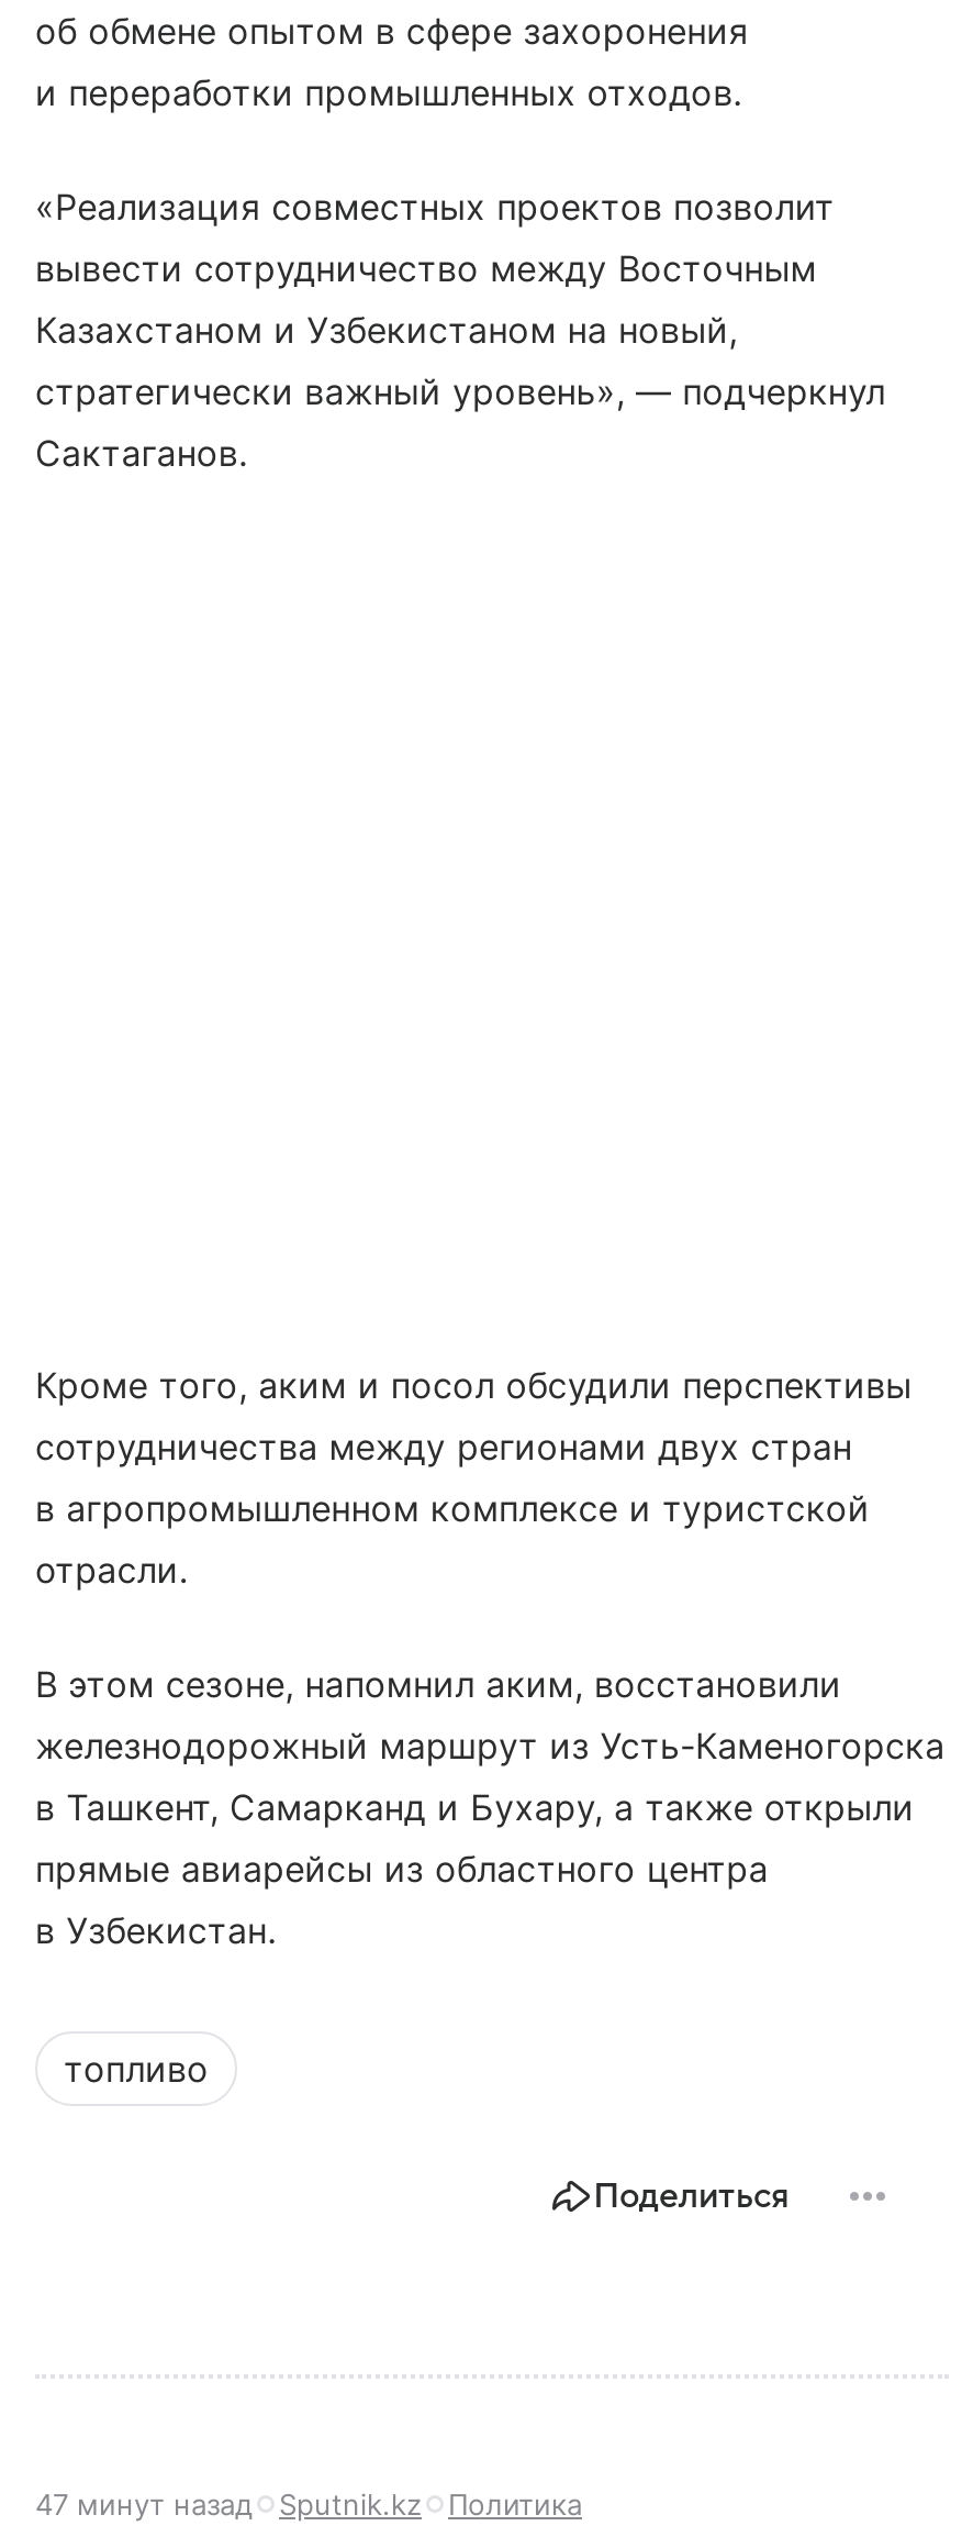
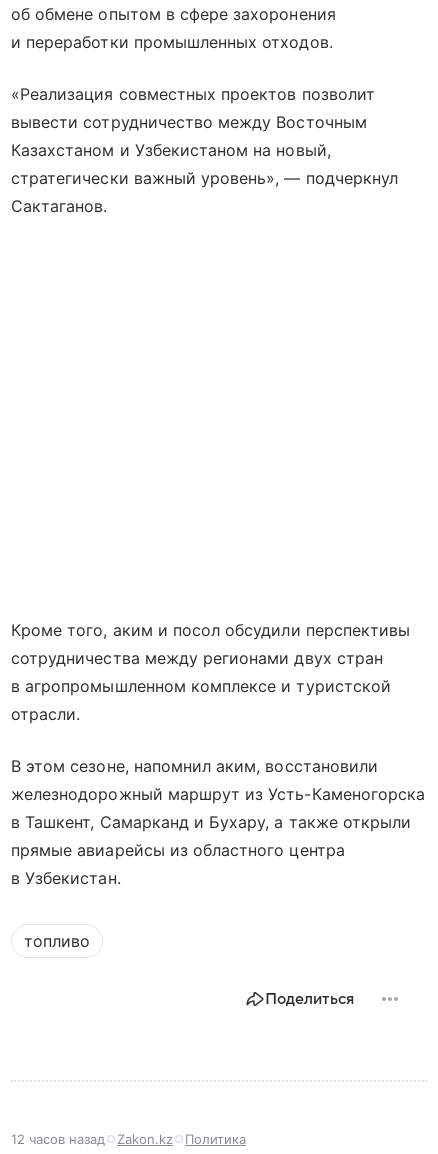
- 47 минут назад
- Sputnik.kz
+ 12 часов назад
+ Zakon.kz
